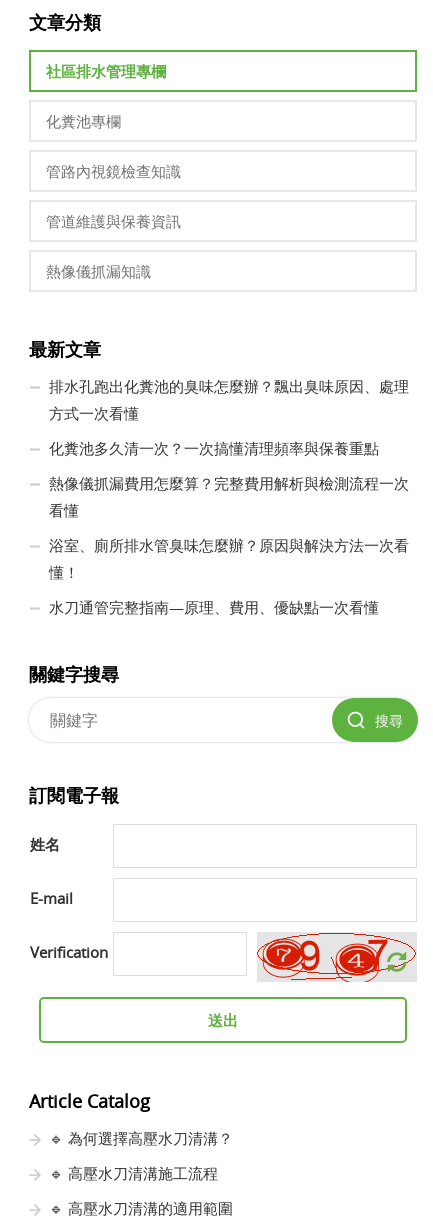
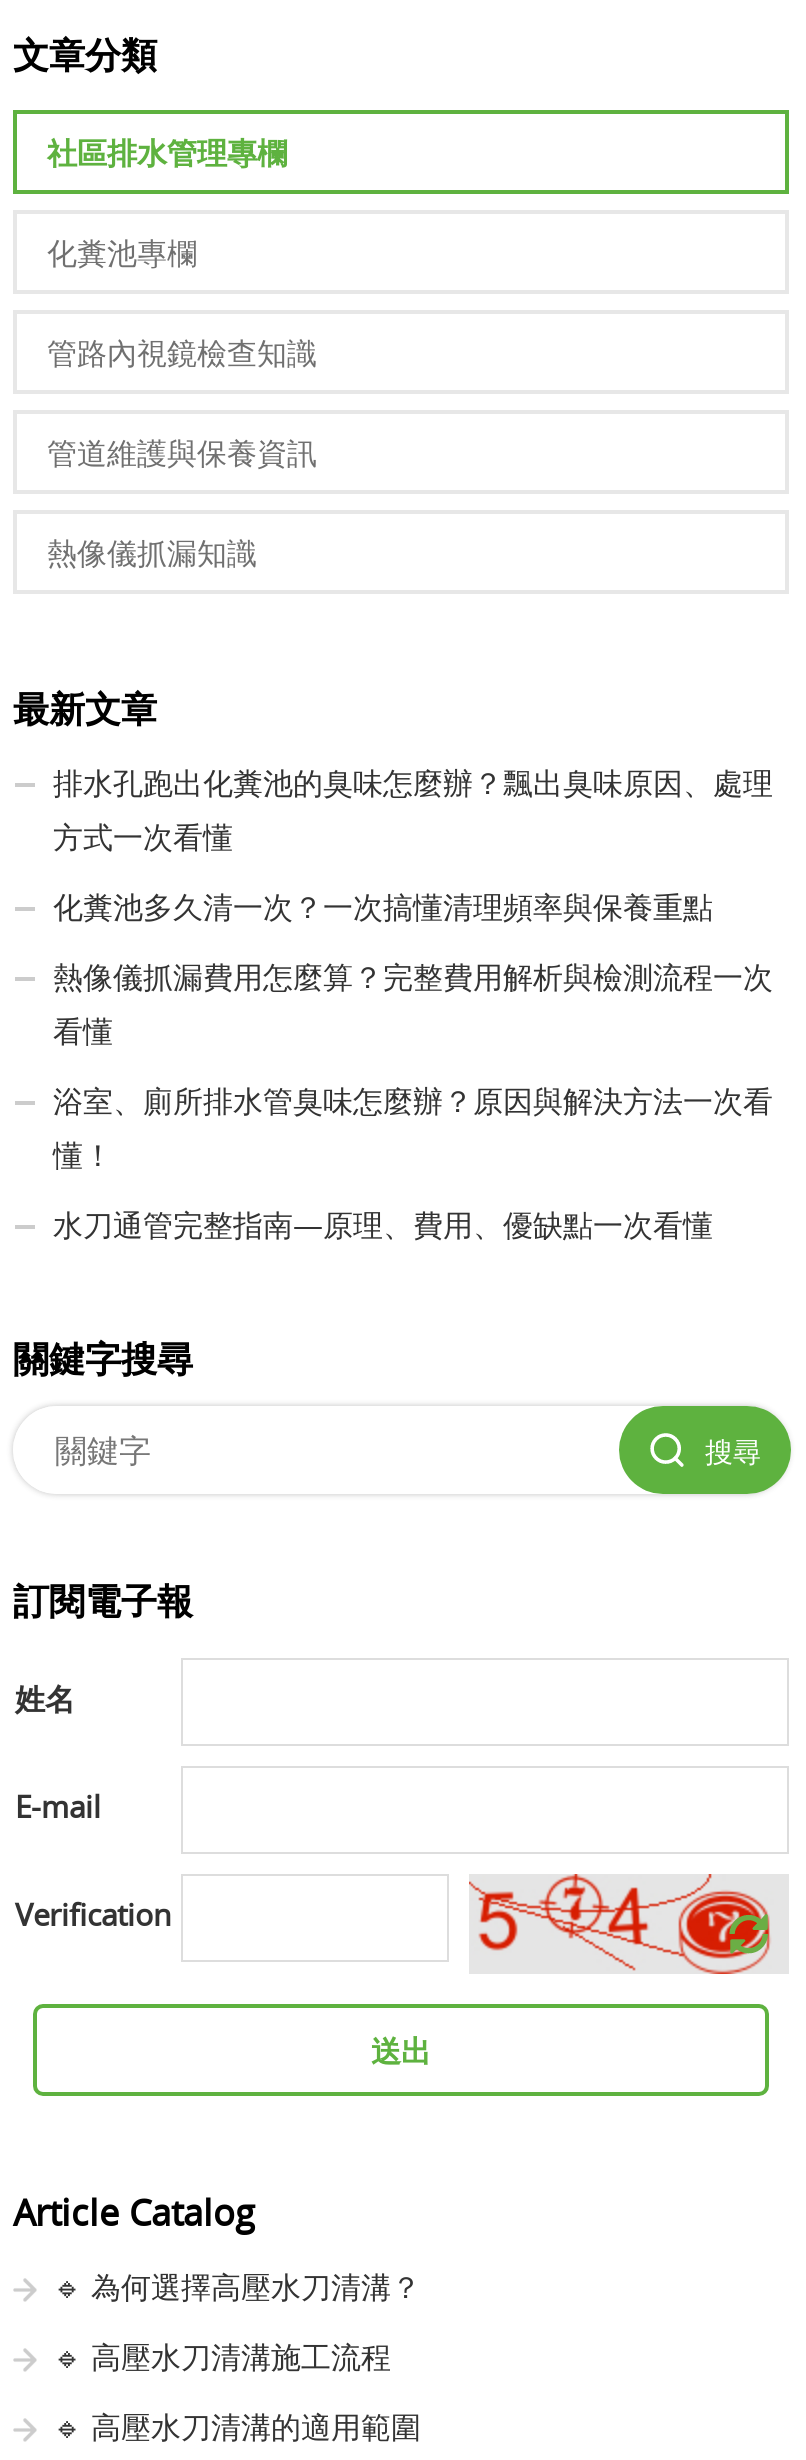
- [image]
+ [image]
